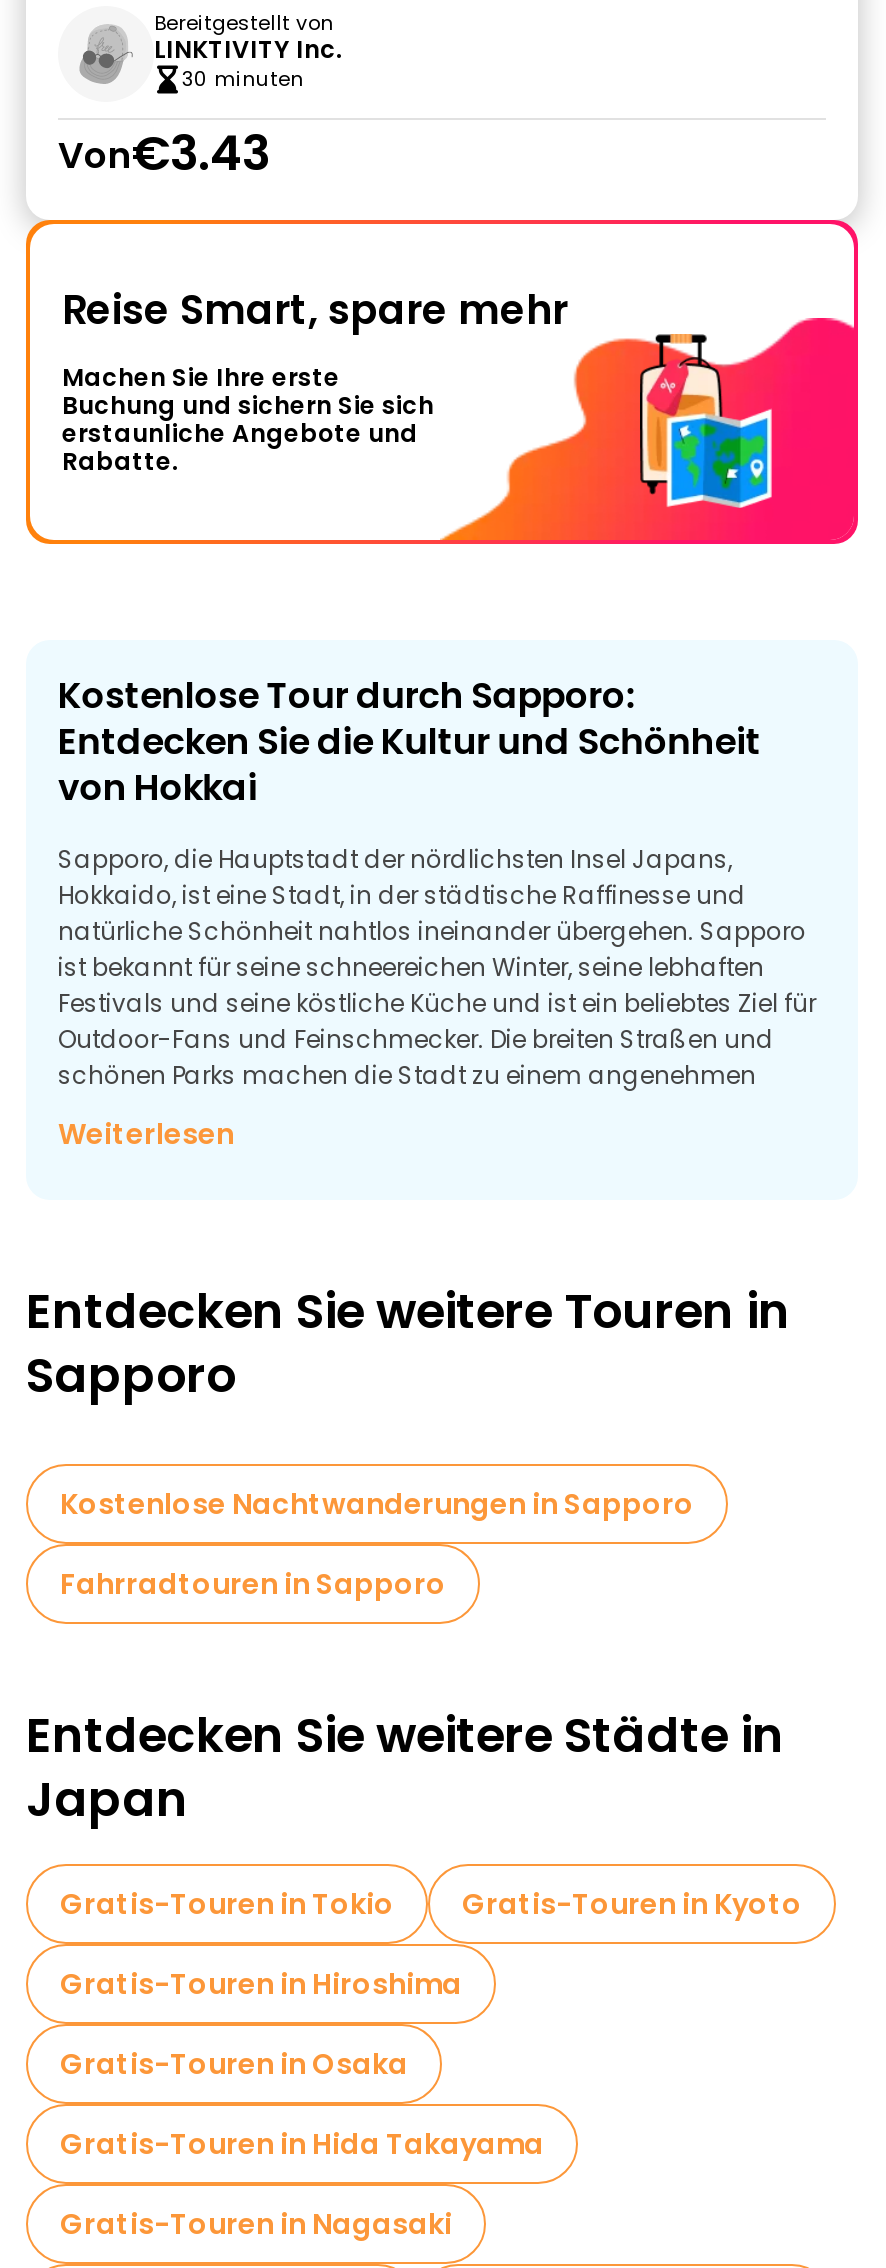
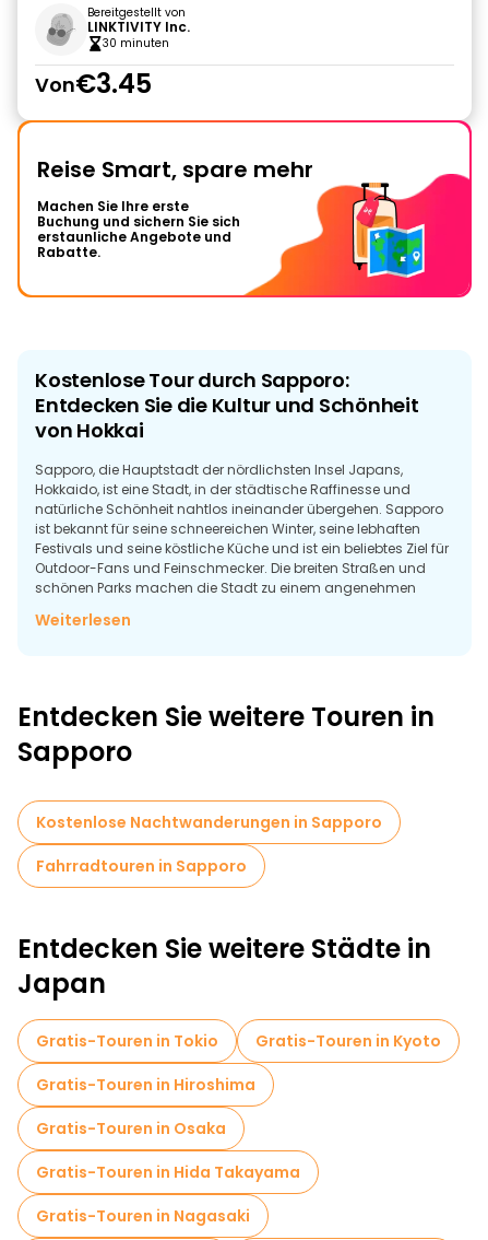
- Von€3.43
+ Von€3.45
